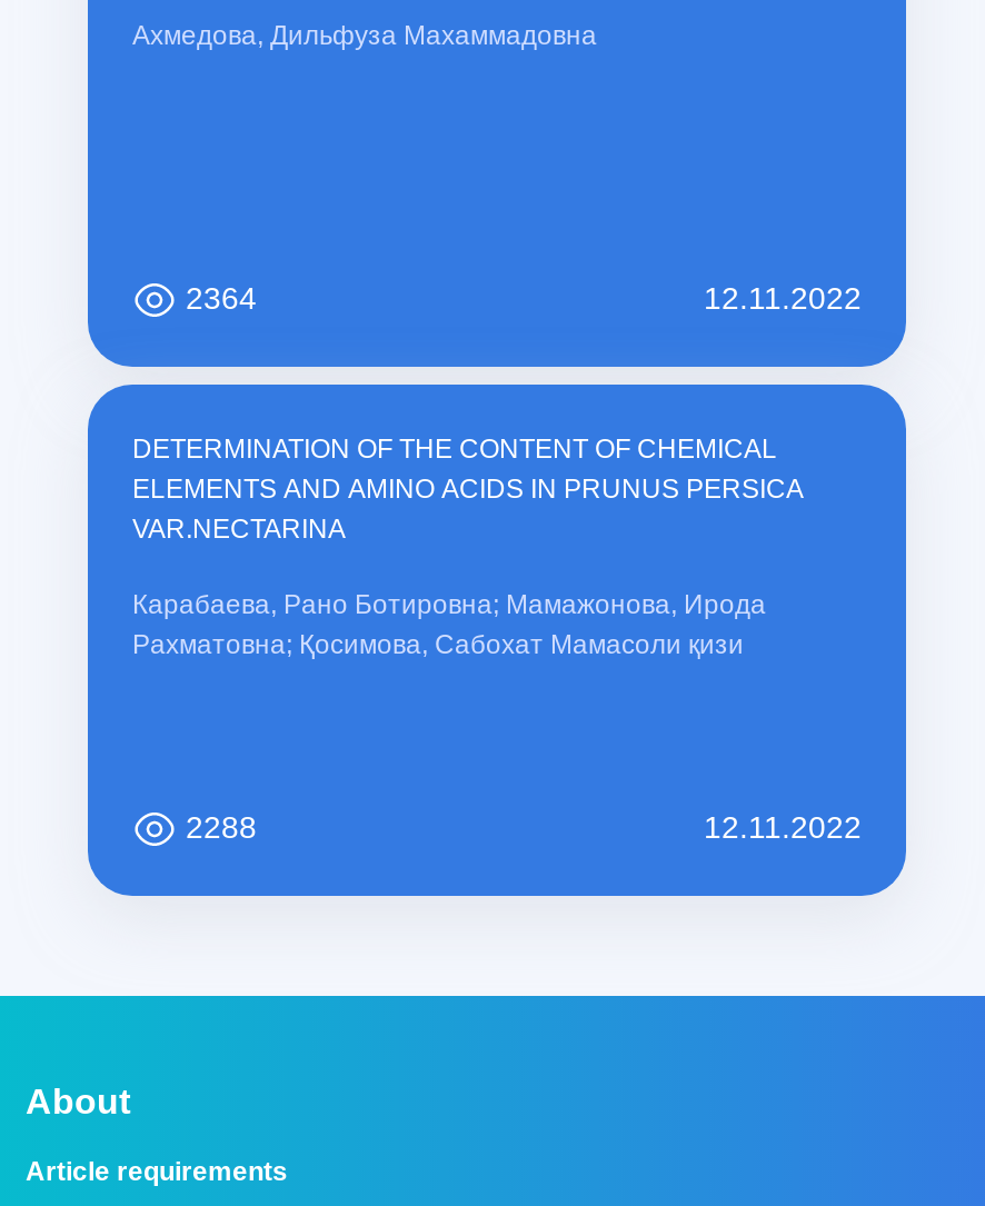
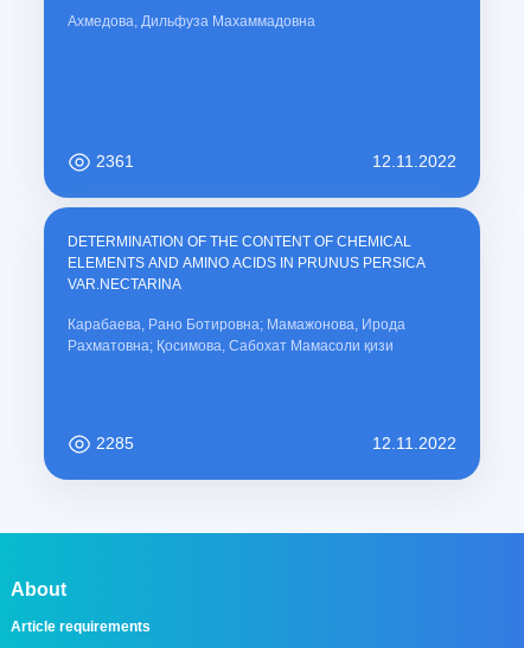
- 2364
+ 2361

- 2288
+ 2285
